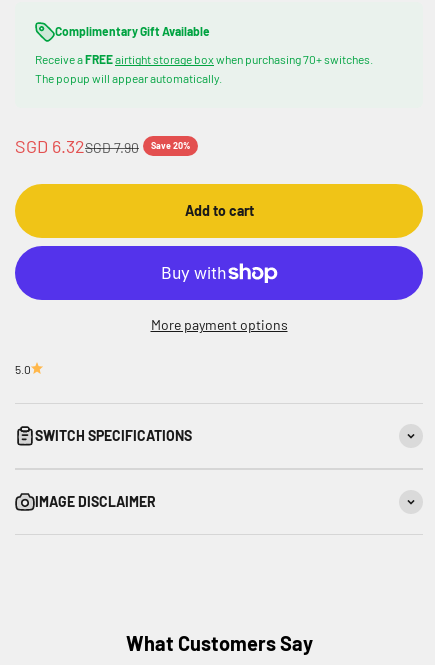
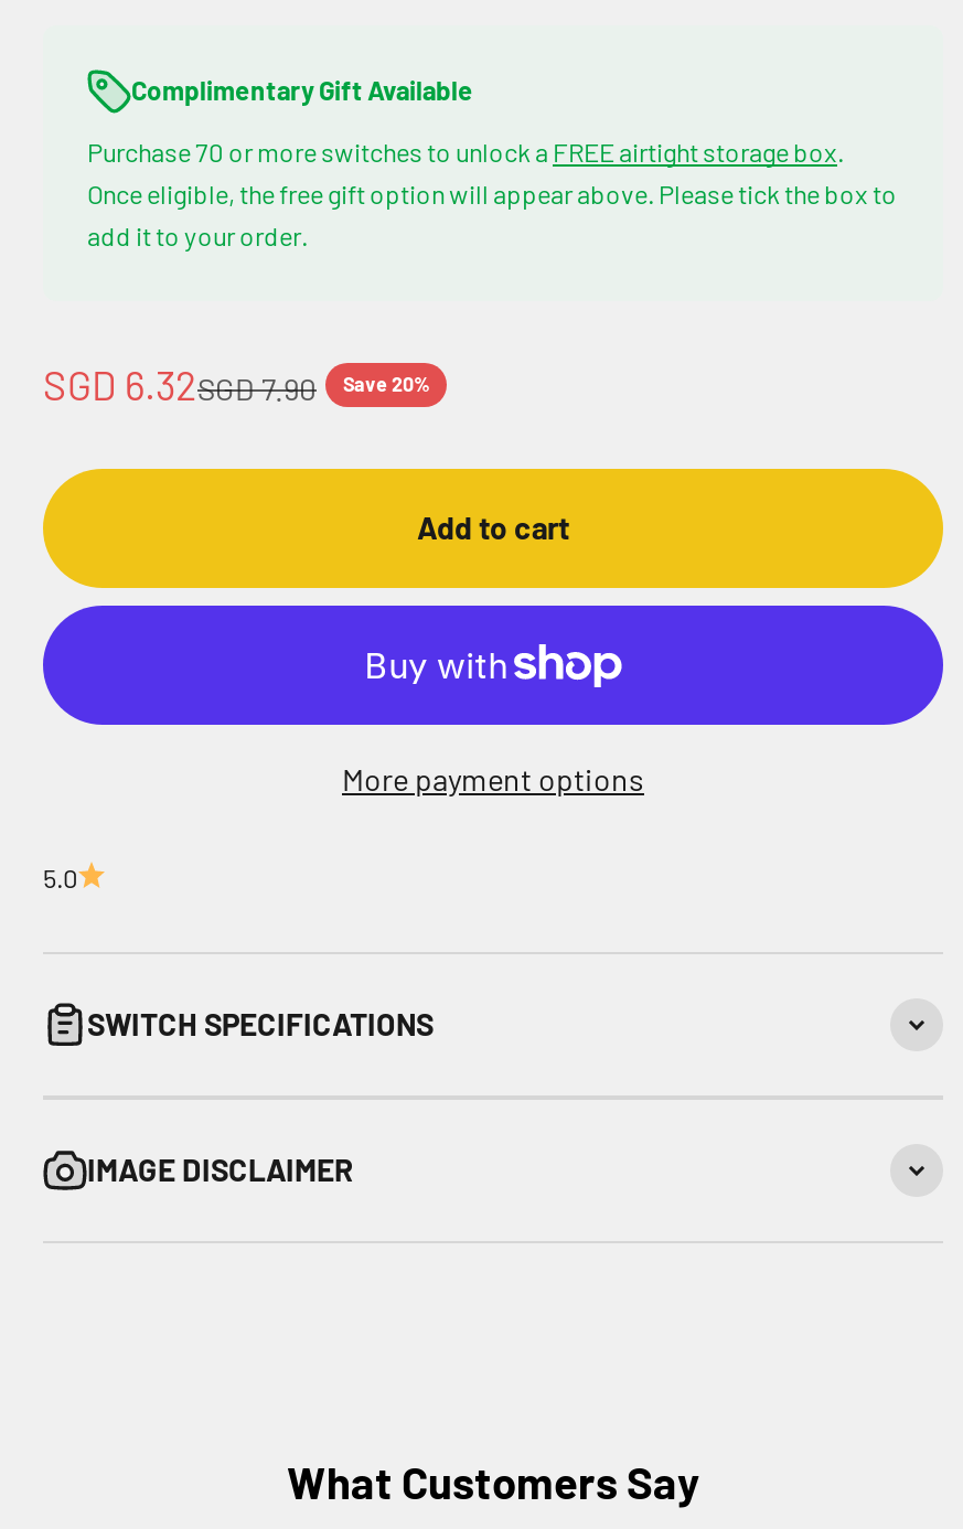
- Receive a FREE airtight storage box when purchasing 70+ switches.
- The popup will appear automatically.
+ Purchase 70 or more switches to unlock a FREE airtight storage box.
+ Once eligible, the free gift option will appear above. Please tick the box to
+ add it to your order.
